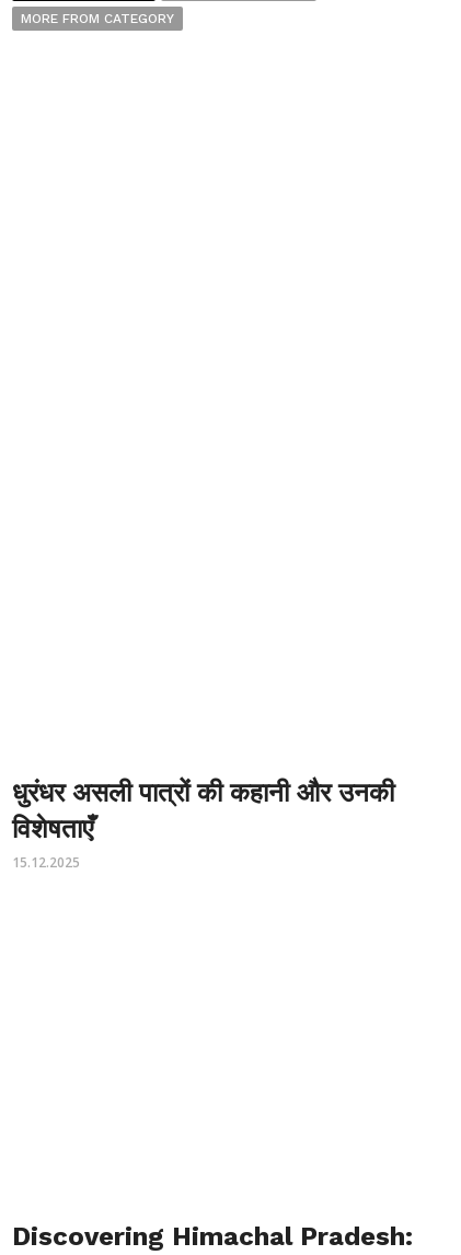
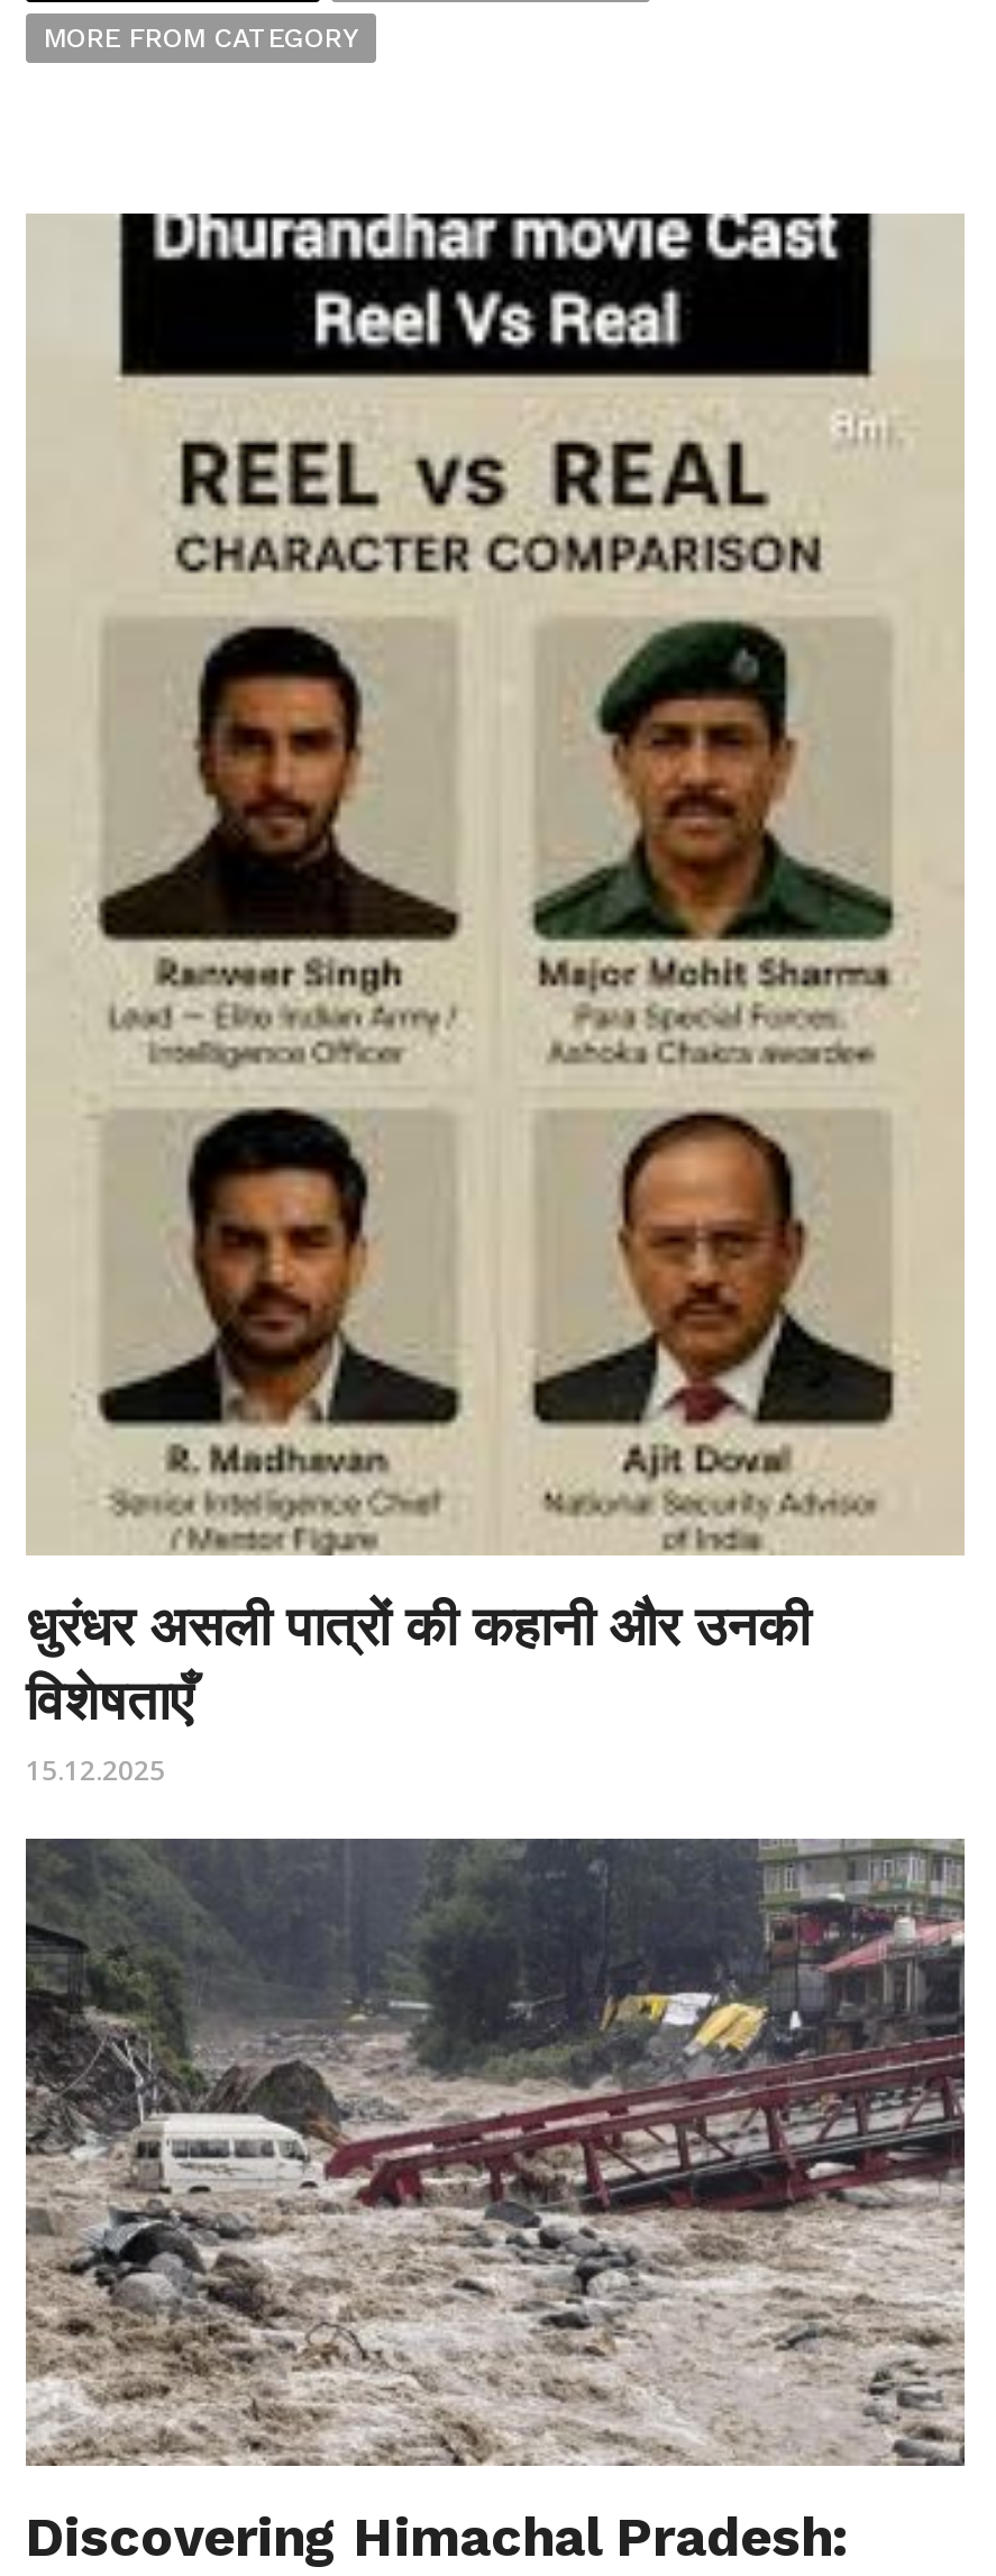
+ [image]

+ [image]
